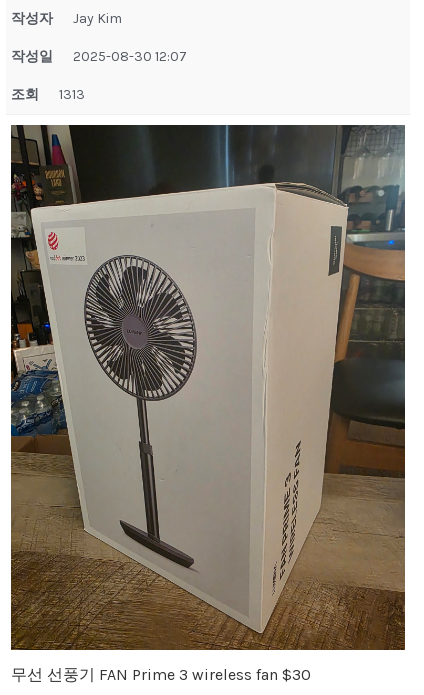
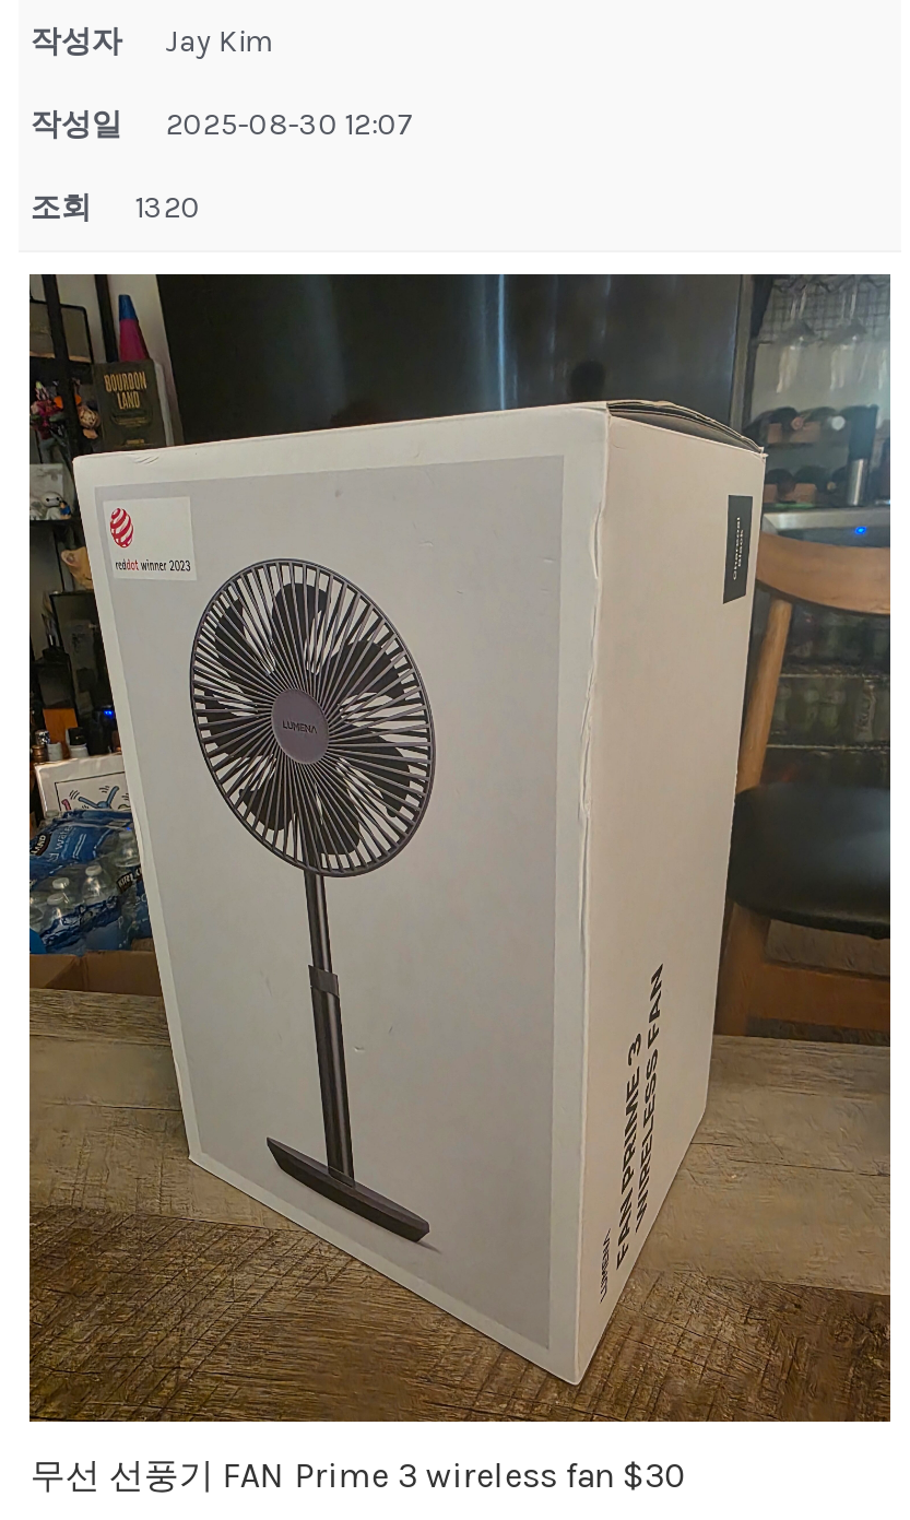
- 조회 1313
+ 조회 1320
